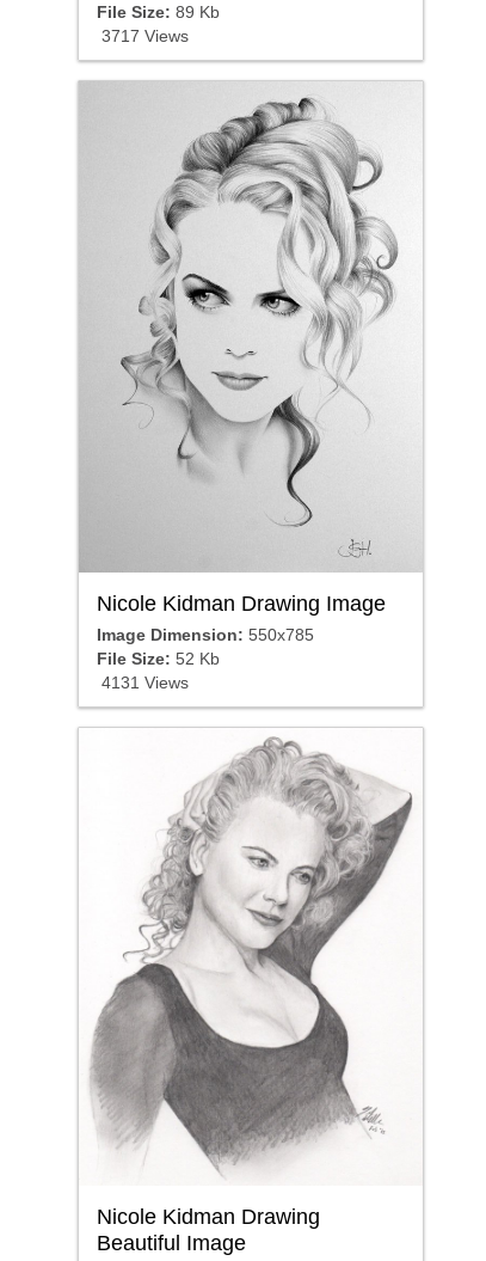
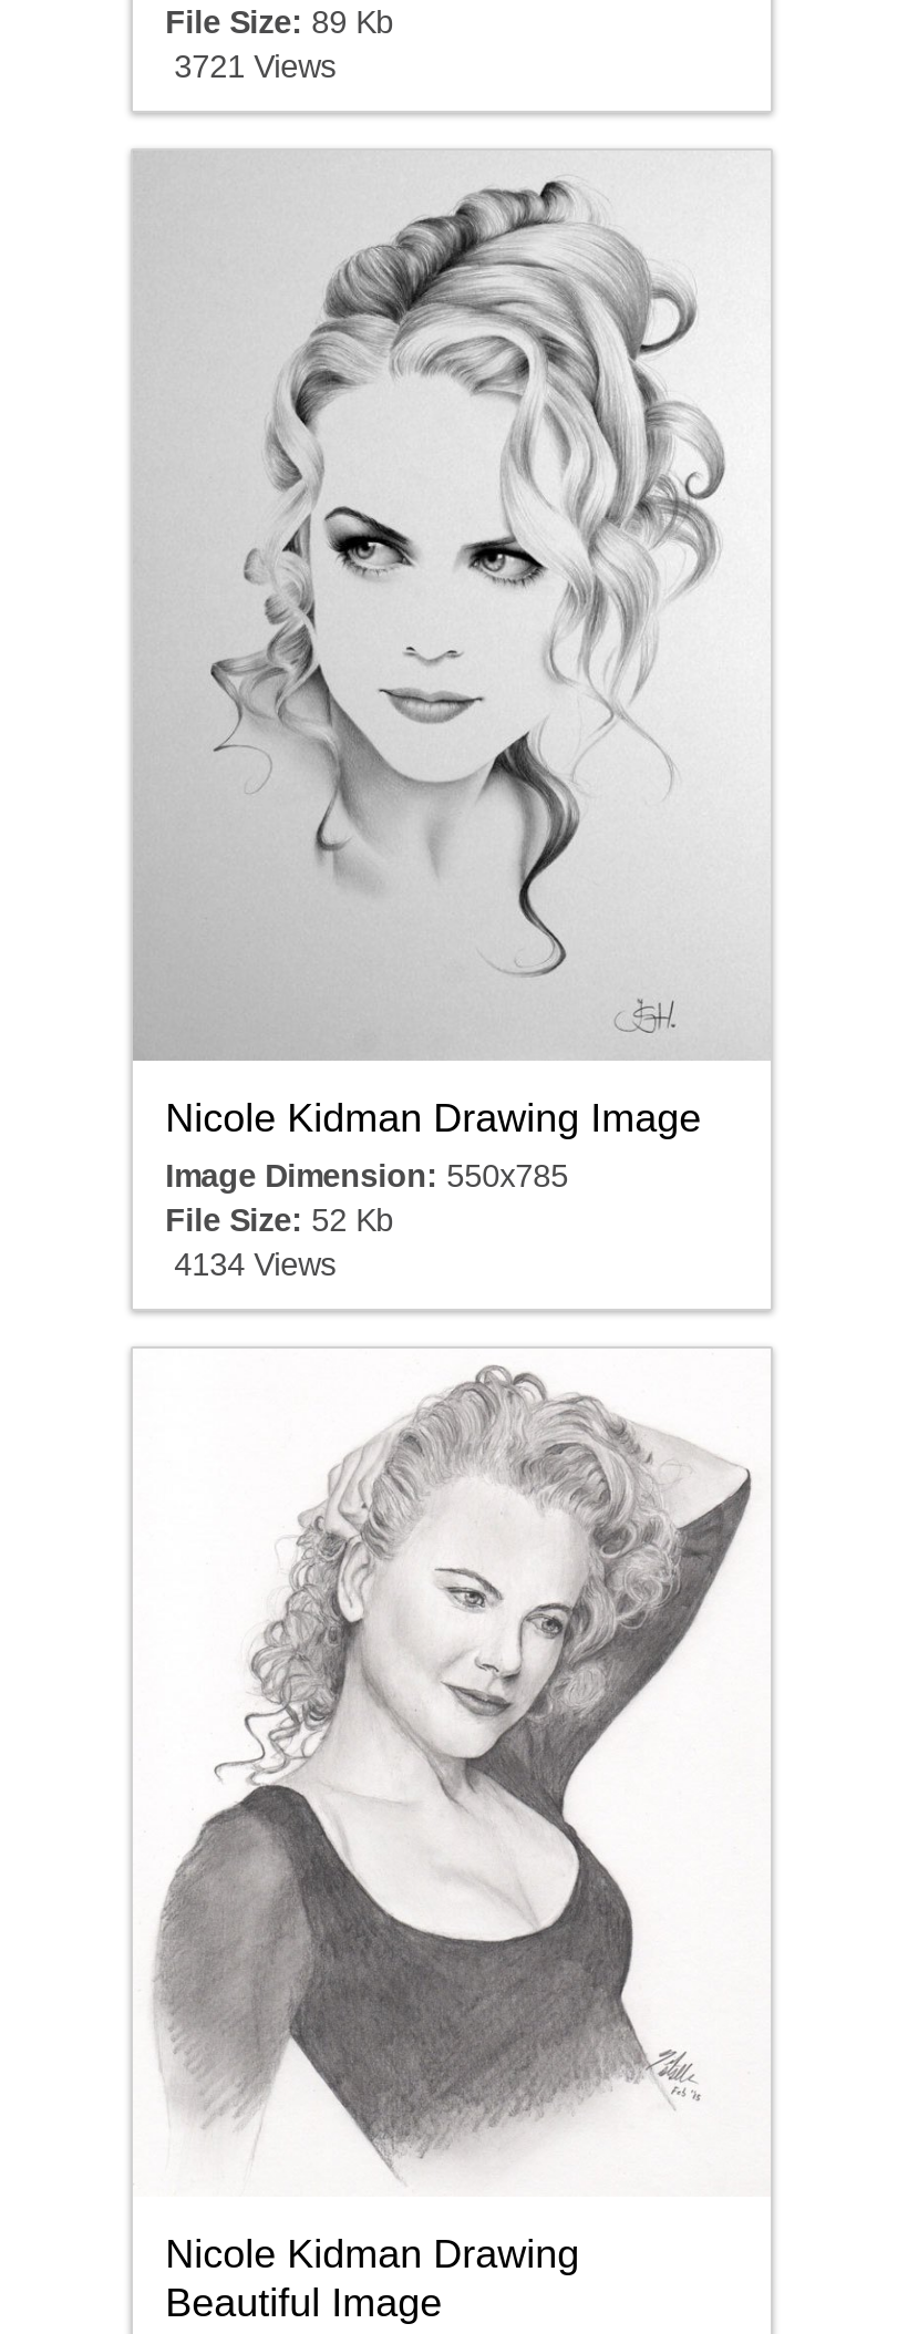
- 3717 Views
+ 3721 Views

- 4131 Views
+ 4134 Views
